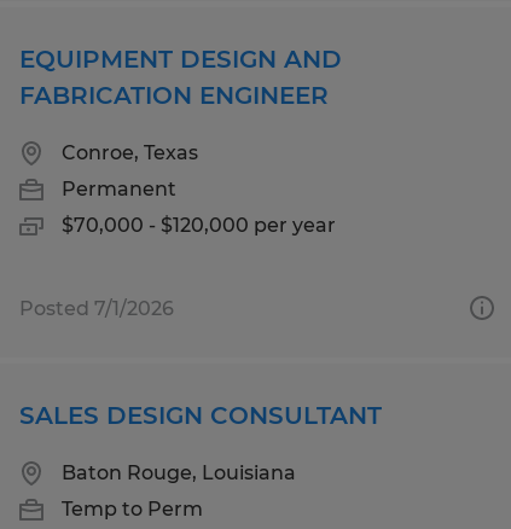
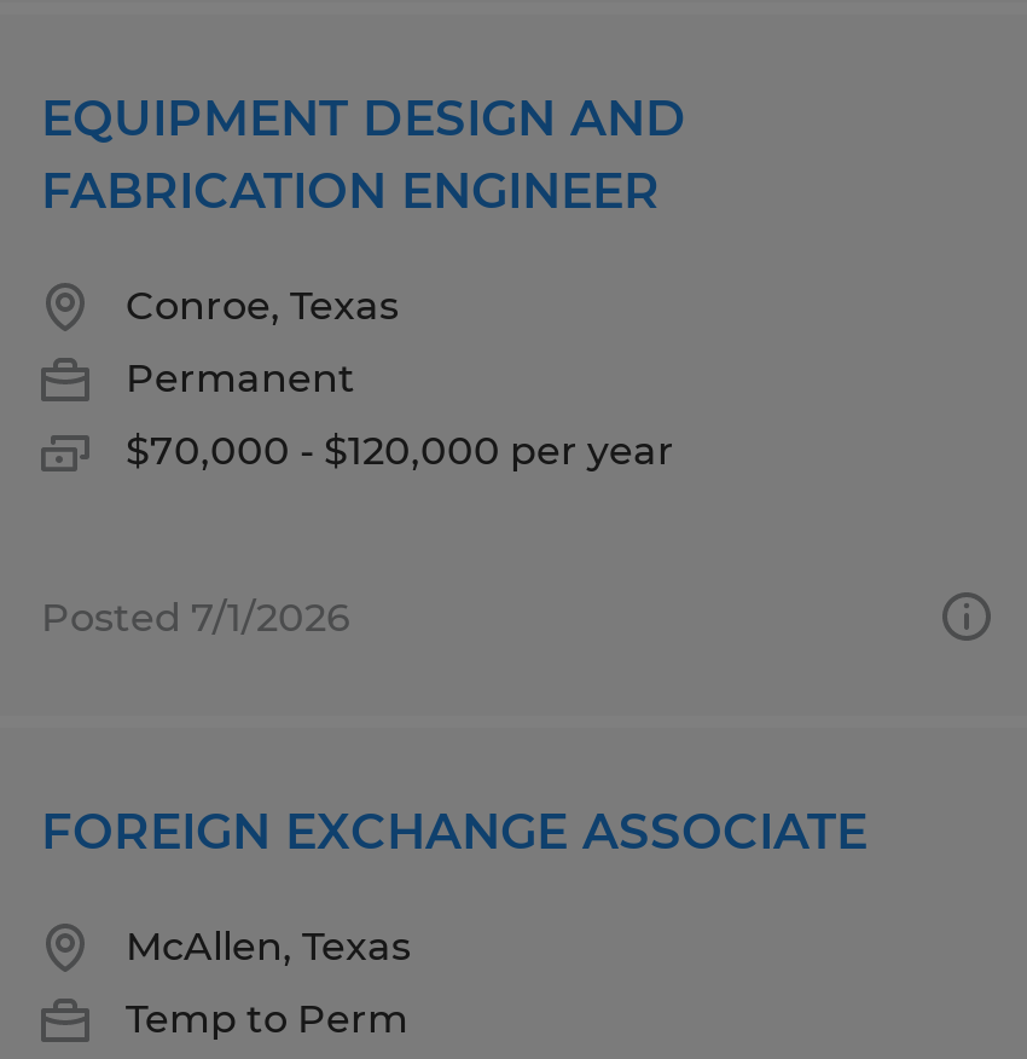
- SALES DESIGN CONSULTANT
+ FOREIGN EXCHANGE ASSOCIATE

- Baton Rouge, Louisiana
+ McAllen, Texas
